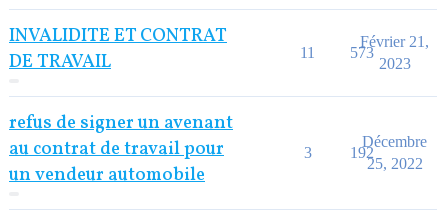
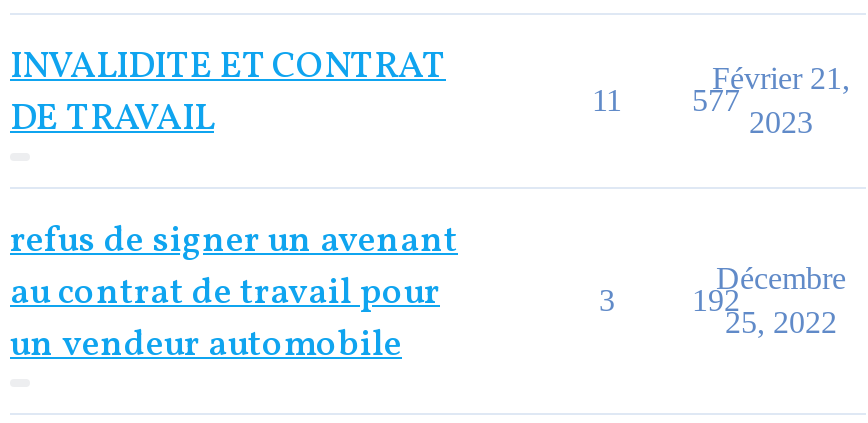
- 573
+ 577
